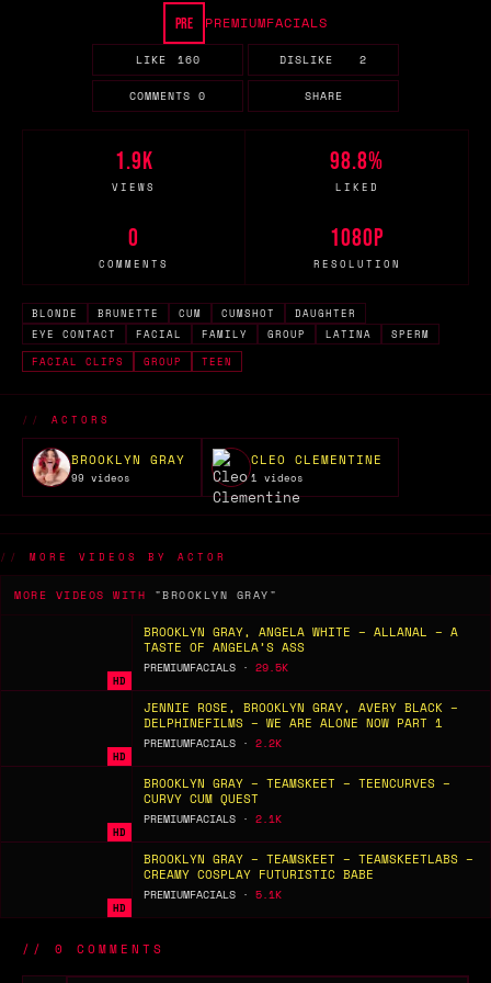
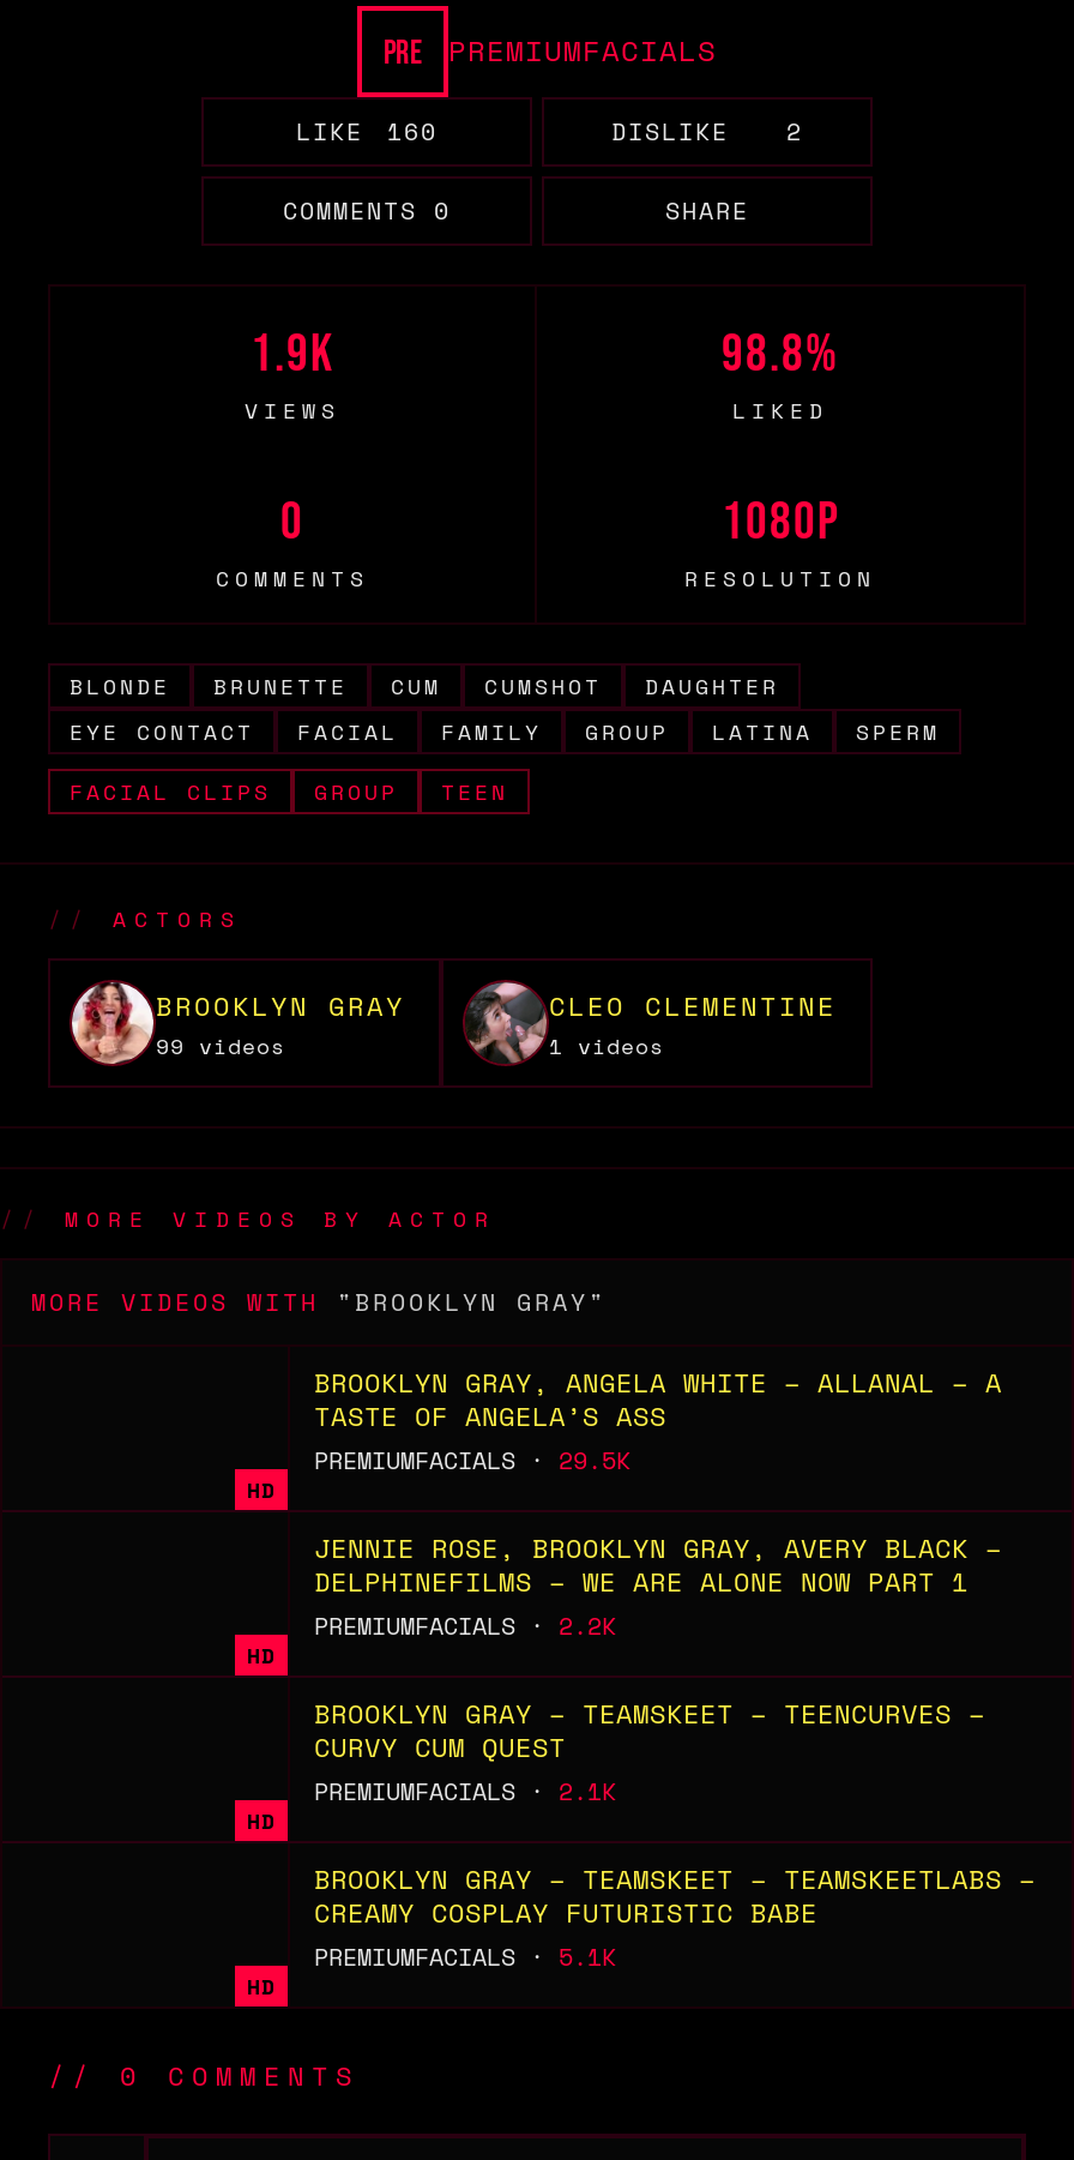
- [image]
+ [image]
